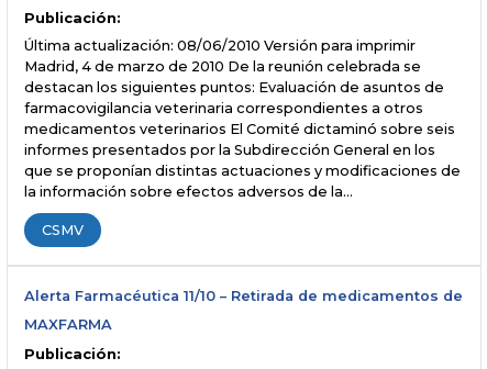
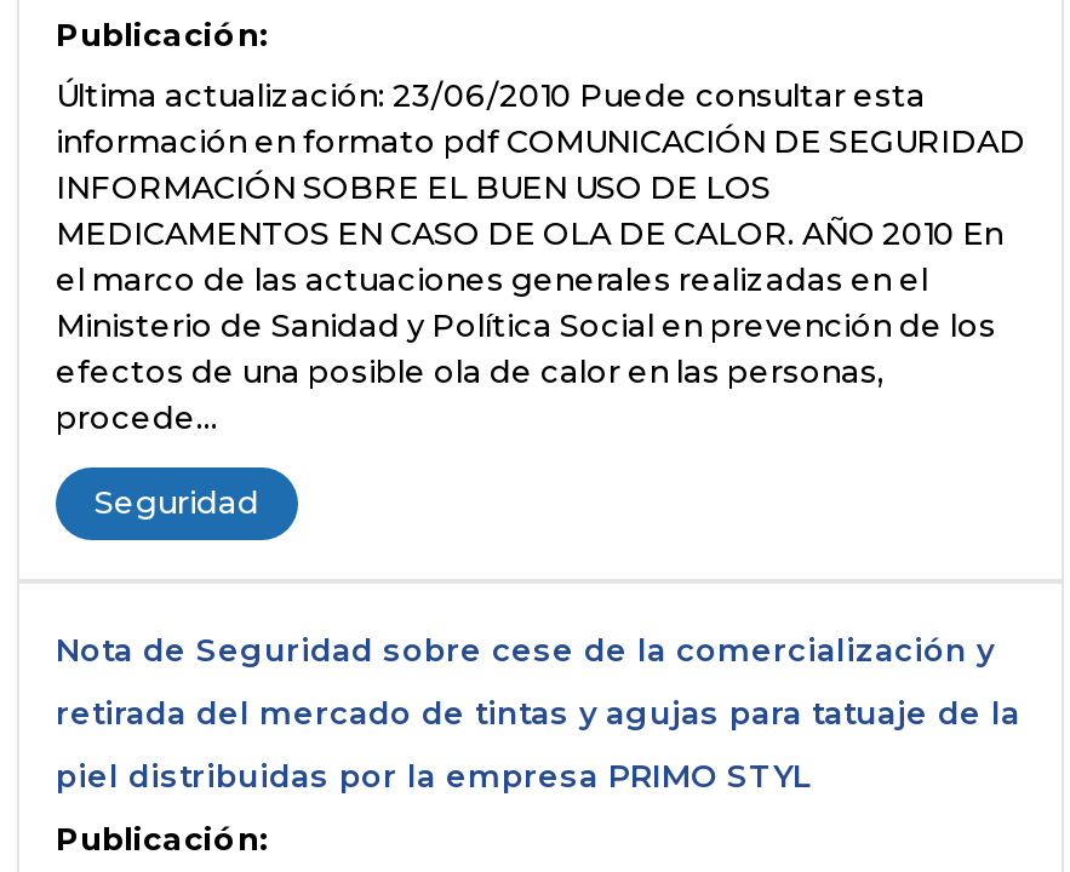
- Última actualización: 08/06/2010 Versión para imprimir
- Madrid, 4 de marzo de 2010 De la reunión celebrada se
- destacan los siguientes puntos: Evaluación de asuntos de
- farmacovigilancia veterinaria correspondientes a otros
- medicamentos veterinarios El Comité dictaminó sobre seis
- informes presentados por la Subdirección General en los
- que se proponían distintas actuaciones y modificaciones de
- la información sobre efectos adversos de la…
- CSMV
+ Última actualización: 23/06/2010 Puede consultar esta
+ información en formato pdf COMUNICACIÓN DE SEGURIDAD
+ INFORMACIÓN SOBRE EL BUEN USO DE LOS
+ MEDICAMENTOS EN CASO DE OLA DE CALOR. AÑO 2010 En
+ el marco de las actuaciones generales realizadas en el
+ Ministerio de Sanidad y Política Social en prevención de los
+ efectos de una posible ola de calor en las personas,
+ procede…
+ Seguridad

- Alerta Farmacéutica 11/10 – Retirada de medicamentos de
- MAXFARMA
+ Nota de Seguridad sobre cese de la comercialización y
+ retirada del mercado de tintas y agujas para tatuaje de la
+ piel distribuidas por la empresa PRIMO STYL
